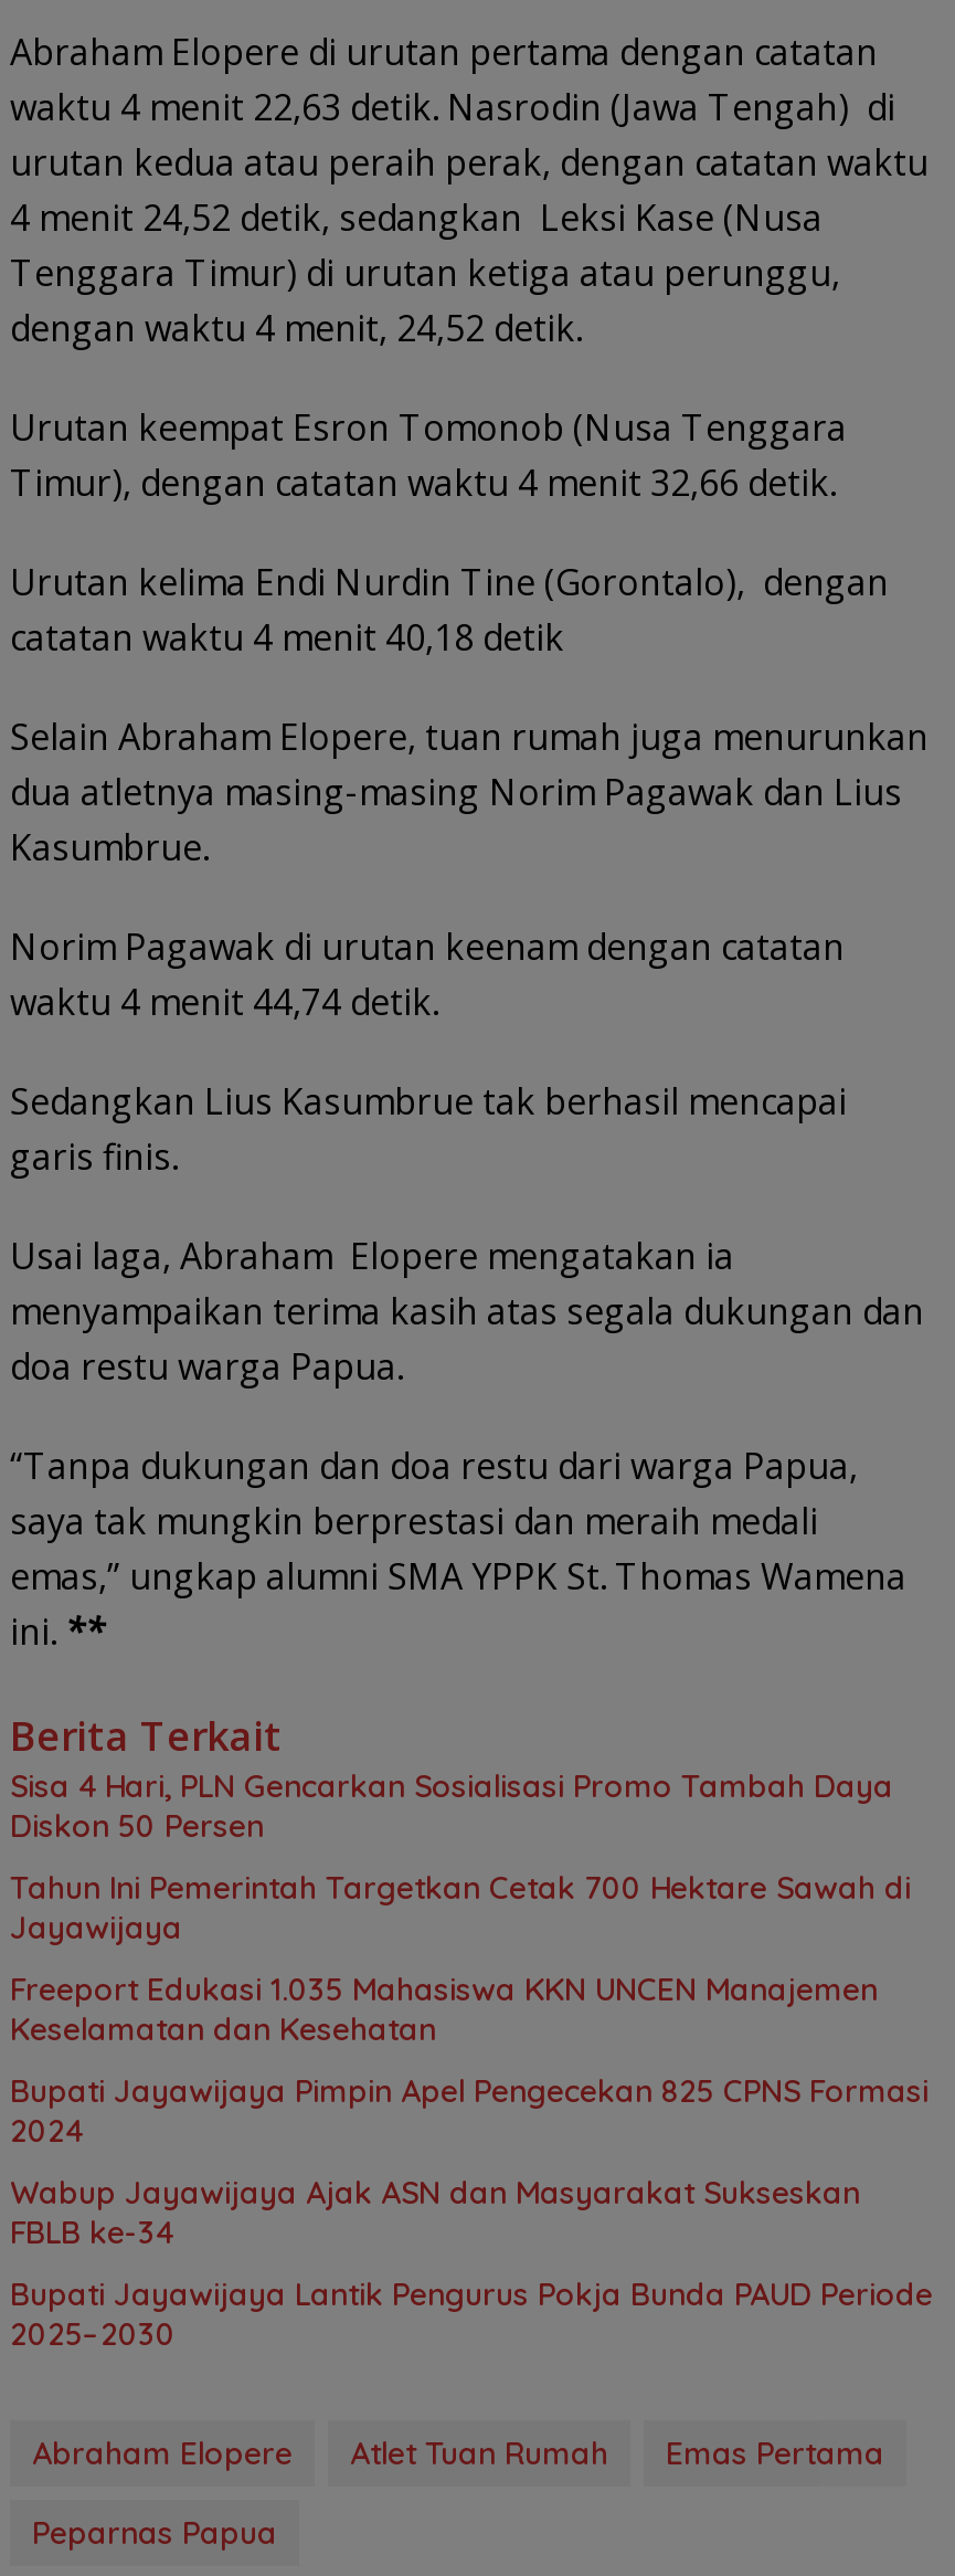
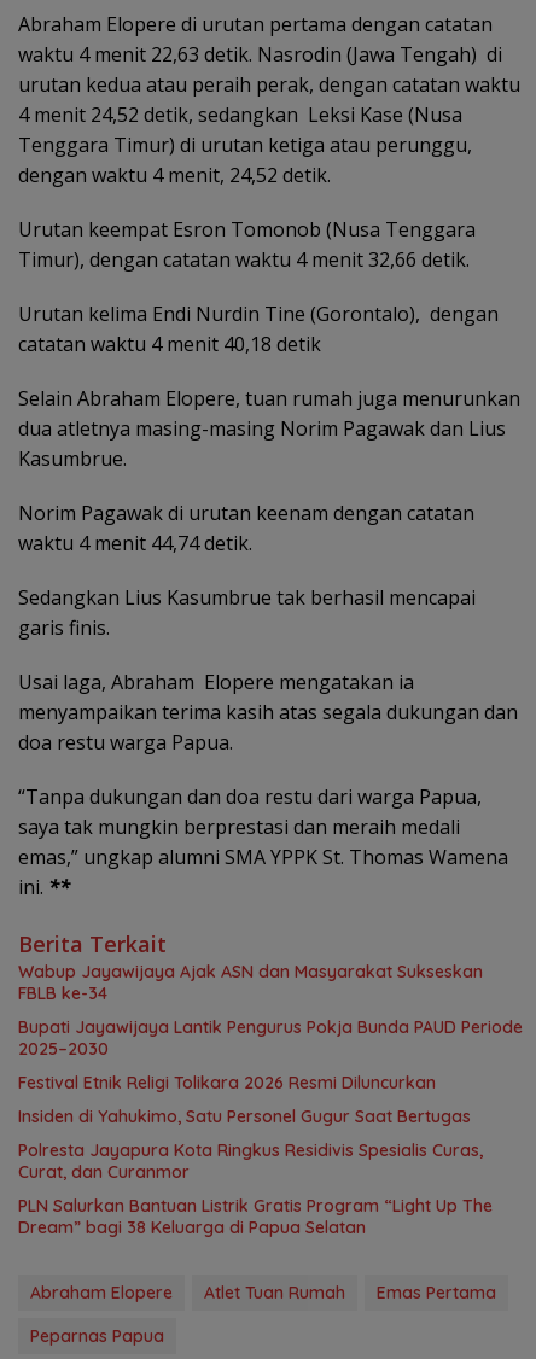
- Sisa 4 Hari, PLN Gencarkan Sosialisasi Promo Tambah Daya
- Diskon 50 Persen
- Tahun Ini Pemerintah Targetkan Cetak 700 Hektare Sawah di
- Jayawijaya
- Freeport Edukasi 1.035 Mahasiswa KKN UNCEN Manajemen
- Keselamatan dan Kesehatan
- Bupati Jayawijaya Pimpin Apel Pengecekan 825 CPNS Formasi
- 2024

moved up: Wabup Jayawijaya Ajak ASN dan Masyarakat Sukseskan | FBLB ke-34 | Bupati Jayawijaya Lantik Pengurus Pokja Bunda PAUD Periode | 2025–2030

+ Festival Etnik Religi Tolikara 2026 Resmi Diluncurkan
+ Insiden di Yahukimo, Satu Personel Gugur Saat Bertugas
+ Polresta Jayapura Kota Ringkus Residivis Spesialis Curas,
+ Curat, dan Curanmor
+ PLN Salurkan Bantuan Listrik Gratis Program “Light Up The
+ Dream” bagi 38 Keluarga di Papua Selatan
